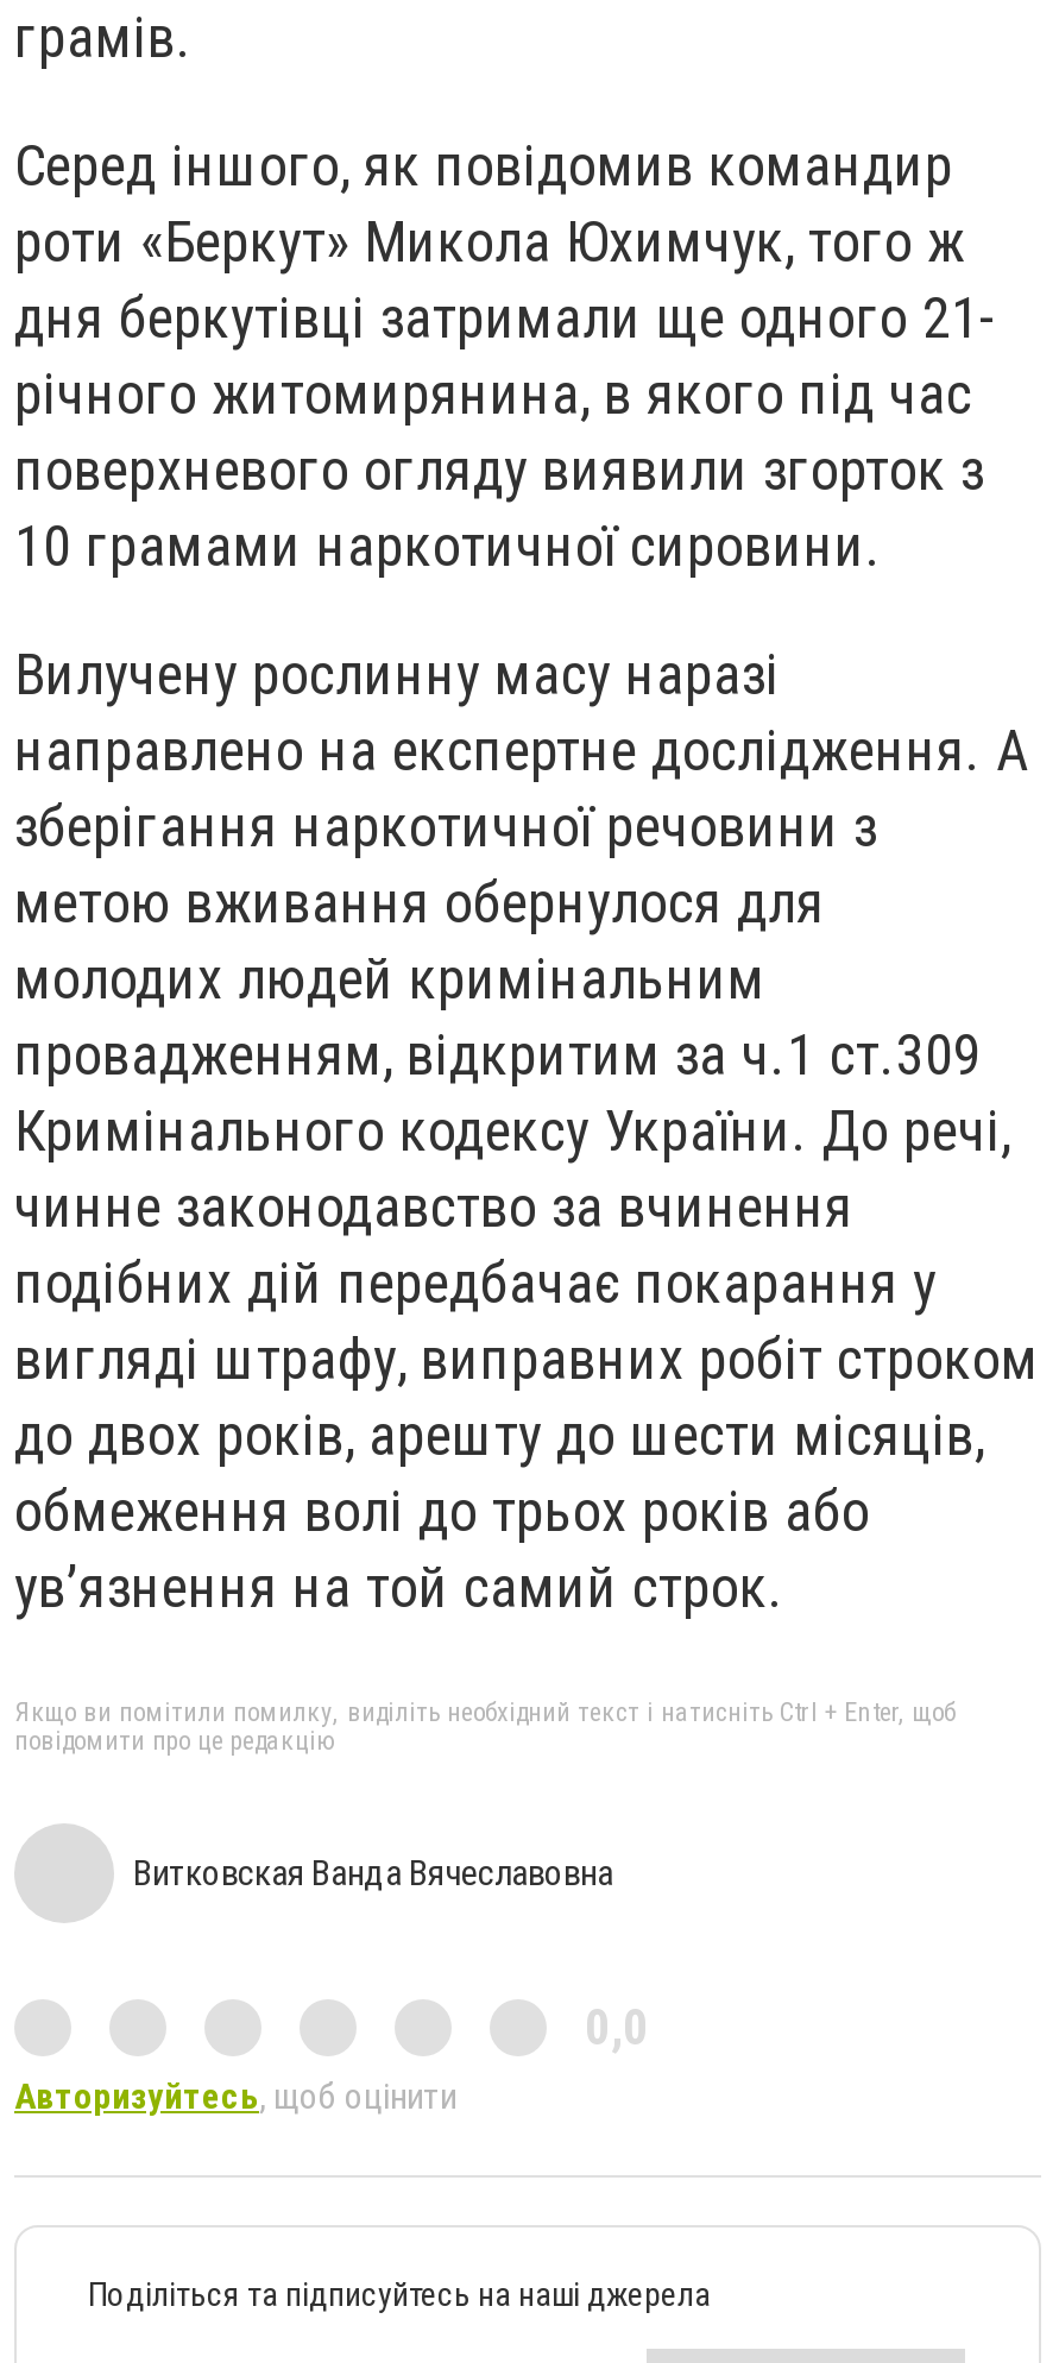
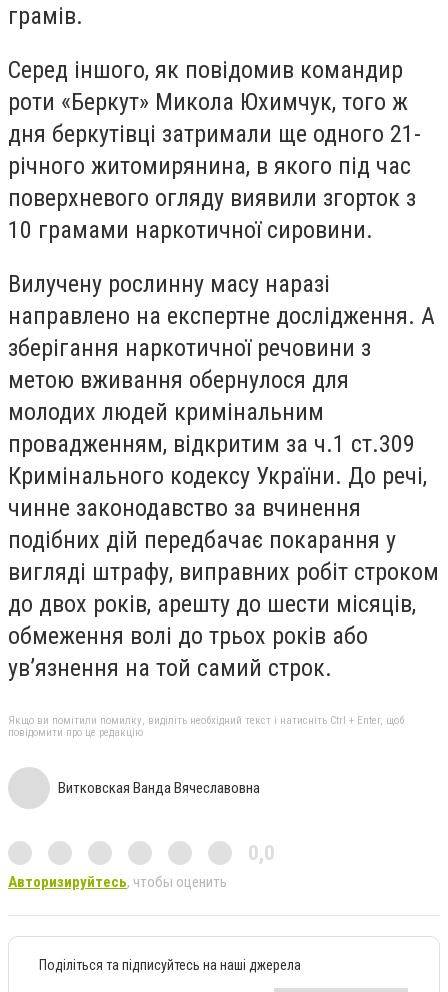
- Авторизуйтесь, щоб оцінити
+ Авторизируйтесь, чтобы оценить
